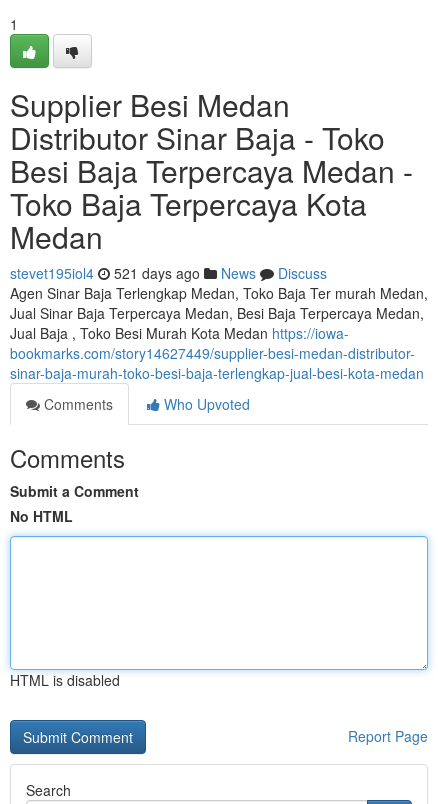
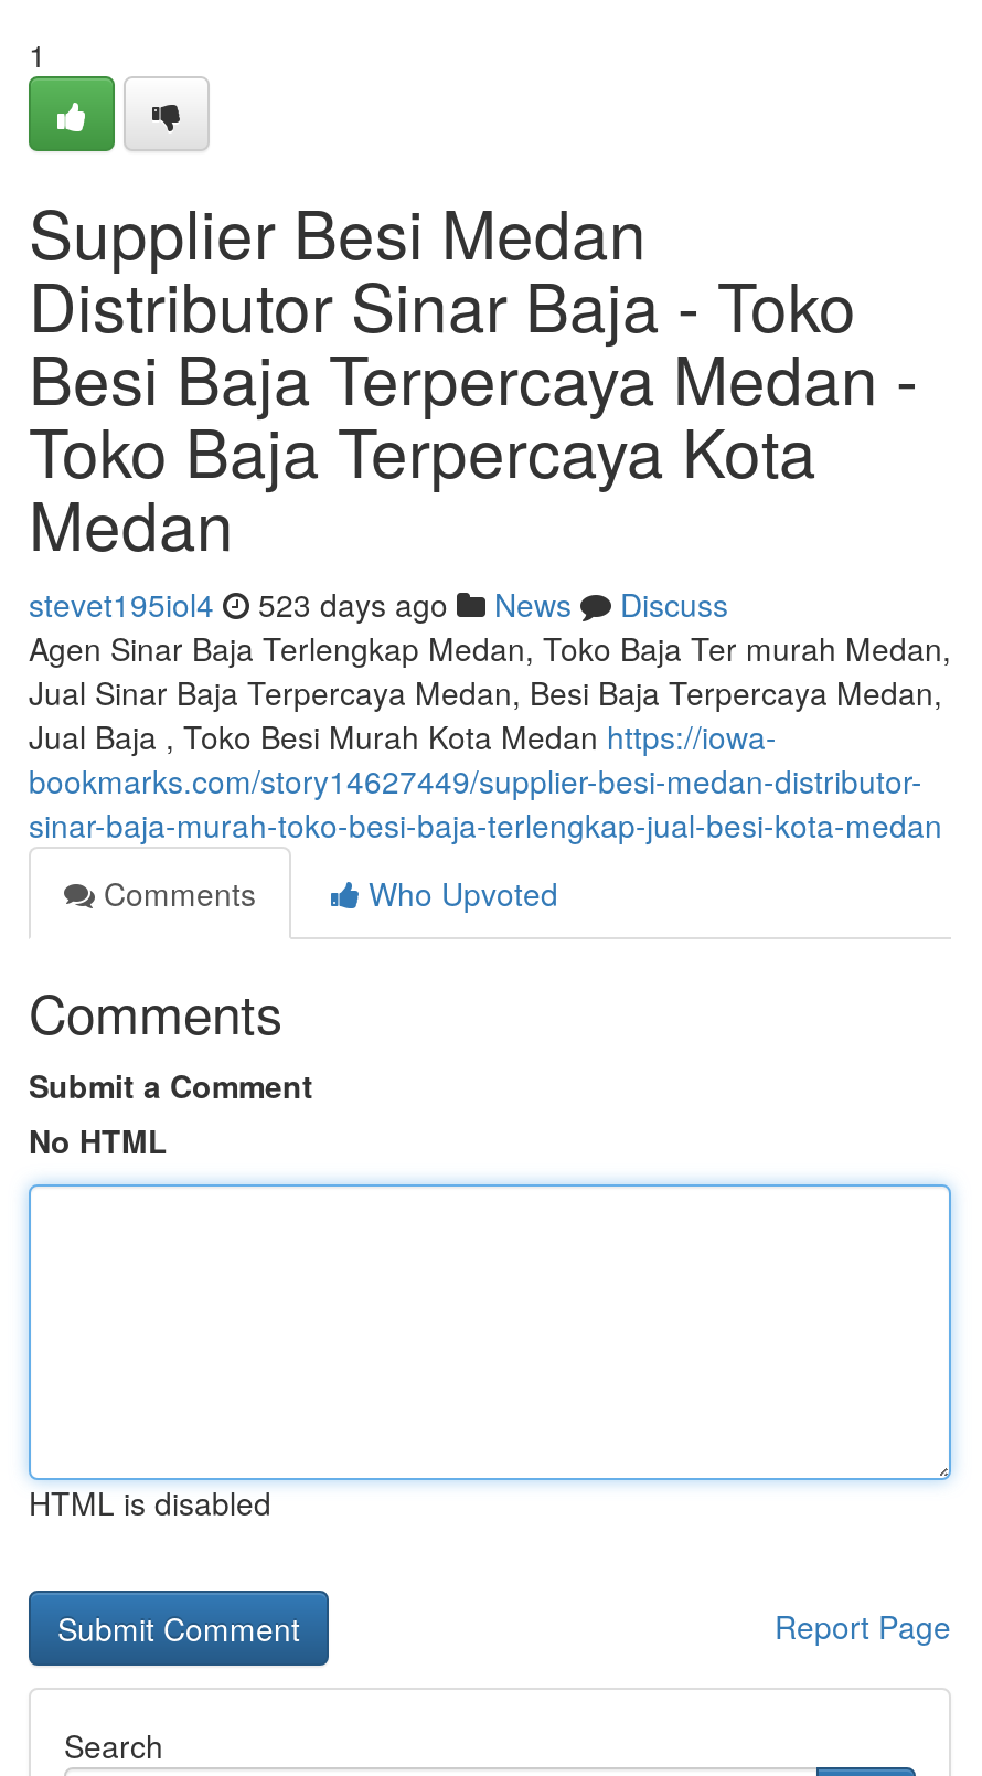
- stevet195iol4 521 days ago News Discuss
+ stevet195iol4 523 days ago News Discuss
